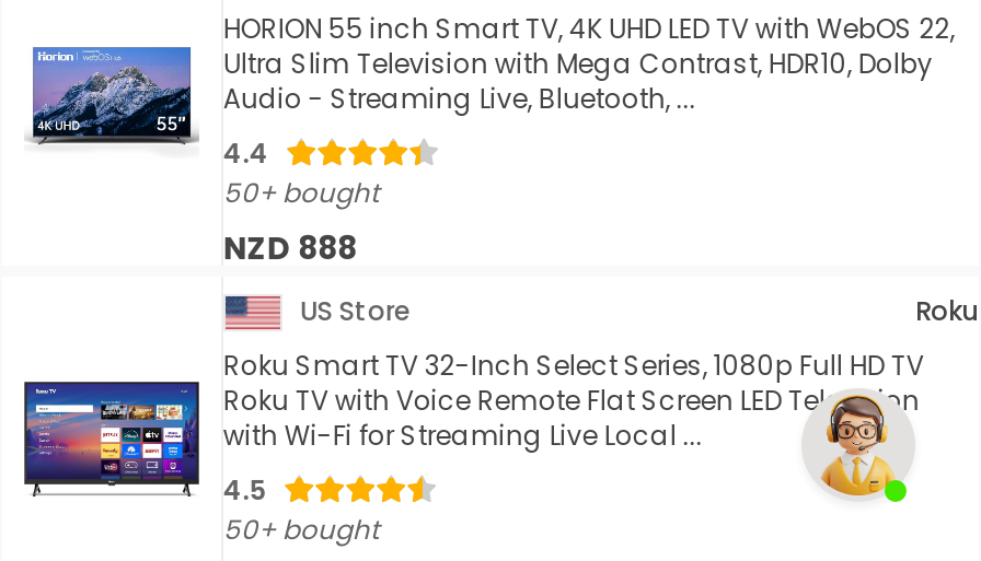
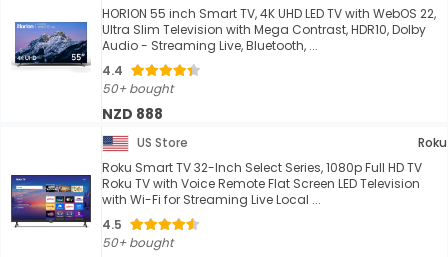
- [image]
